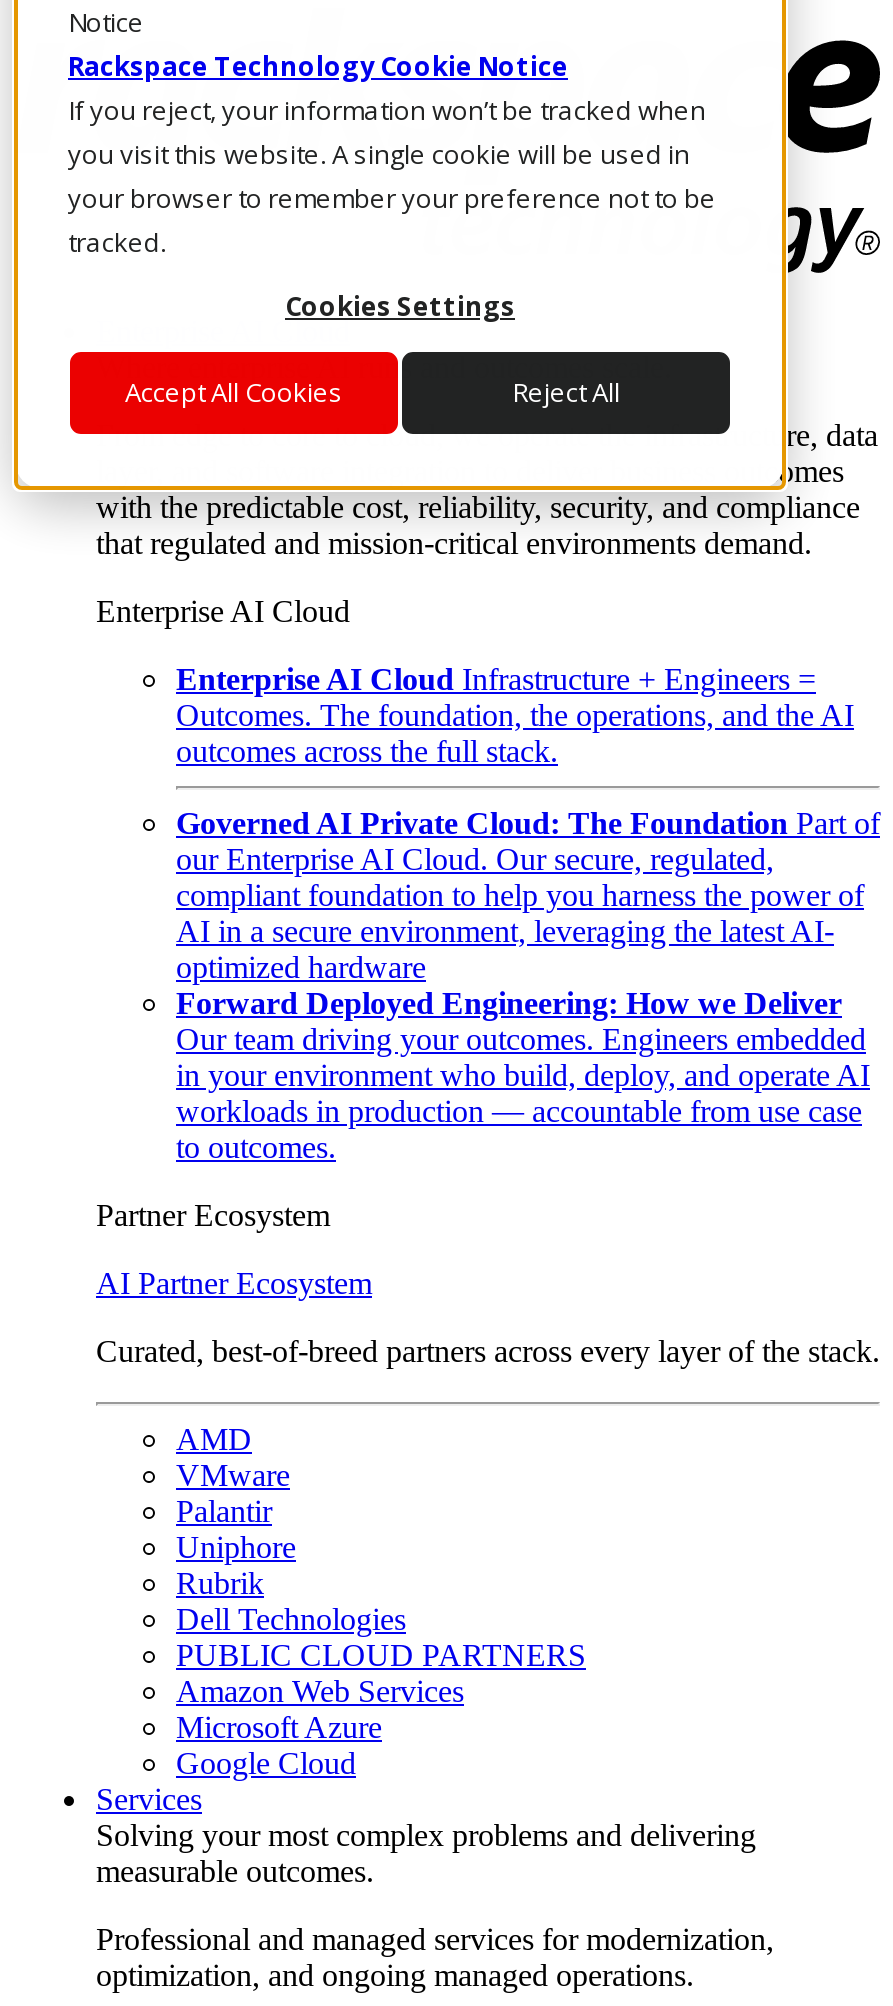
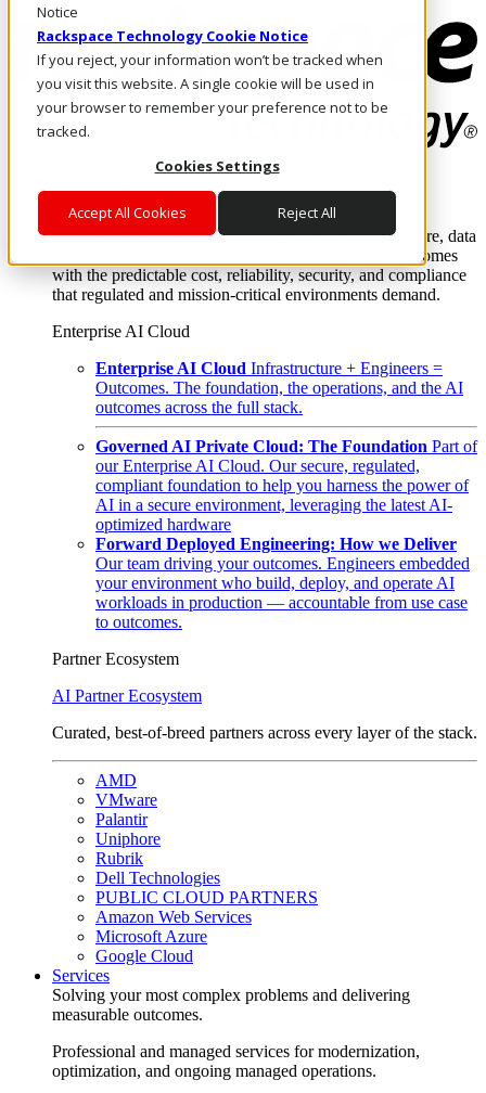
- in your environment who build, deploy, and operate AI
+ your environment who build, deploy, and operate AI
